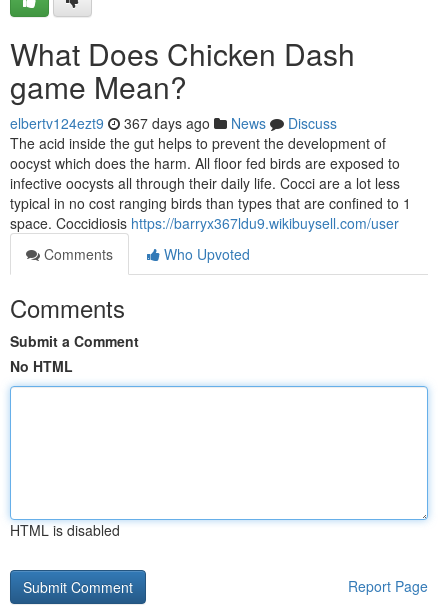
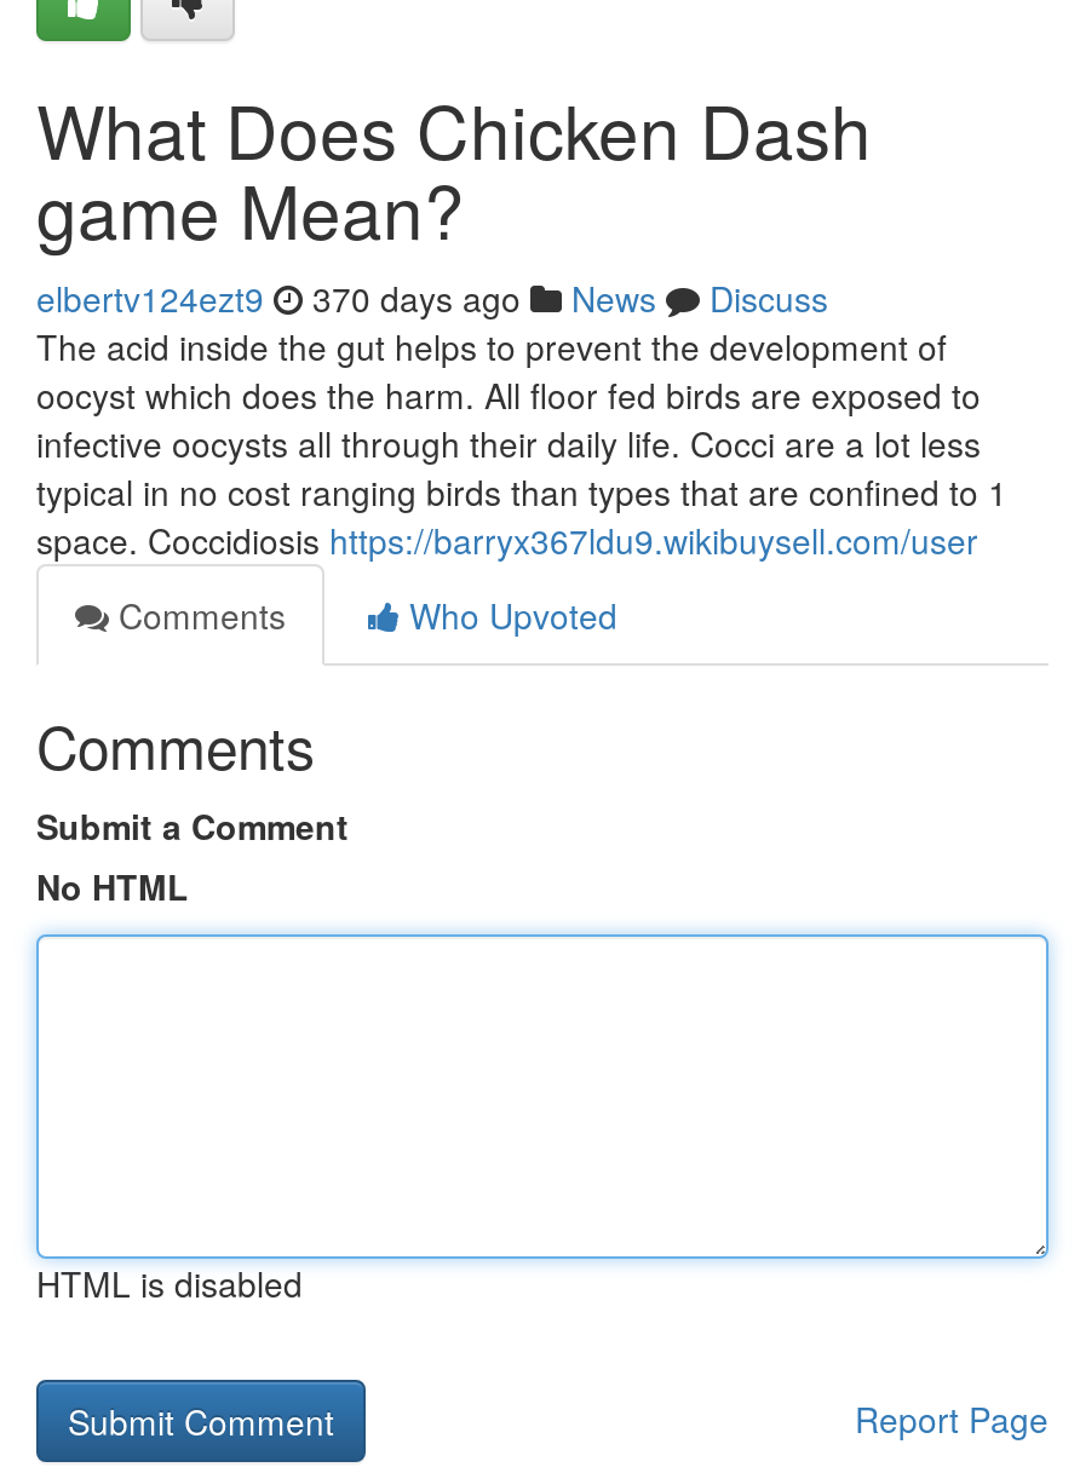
- elbertv124ezt9 367 days ago News Discuss
+ elbertv124ezt9 370 days ago News Discuss
